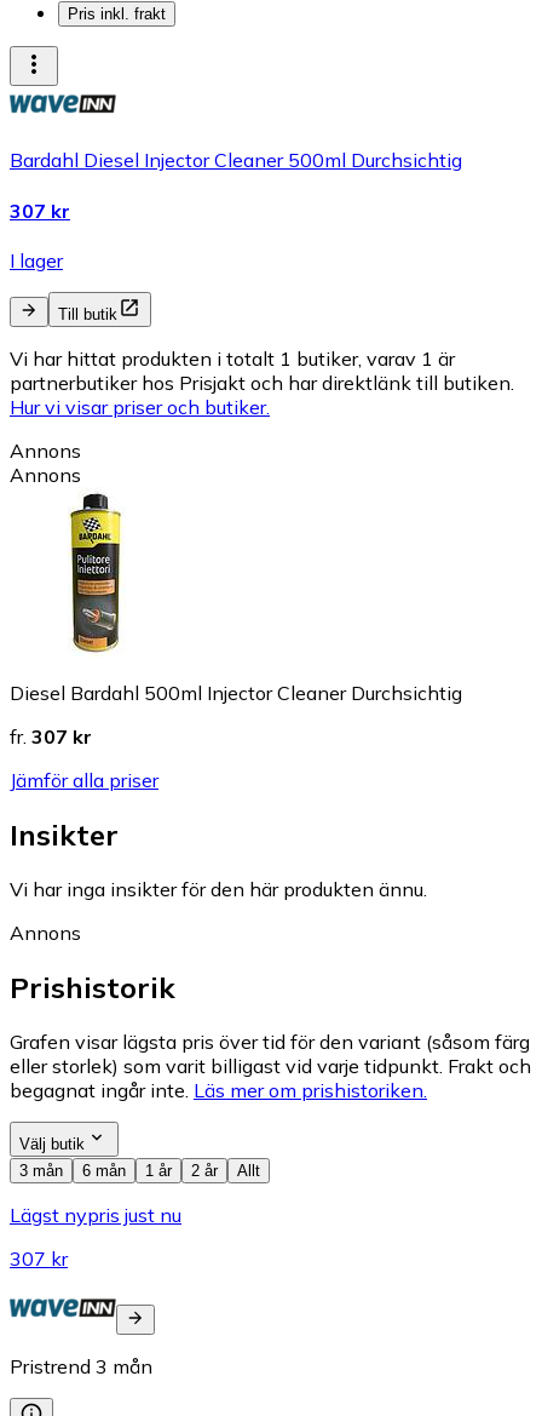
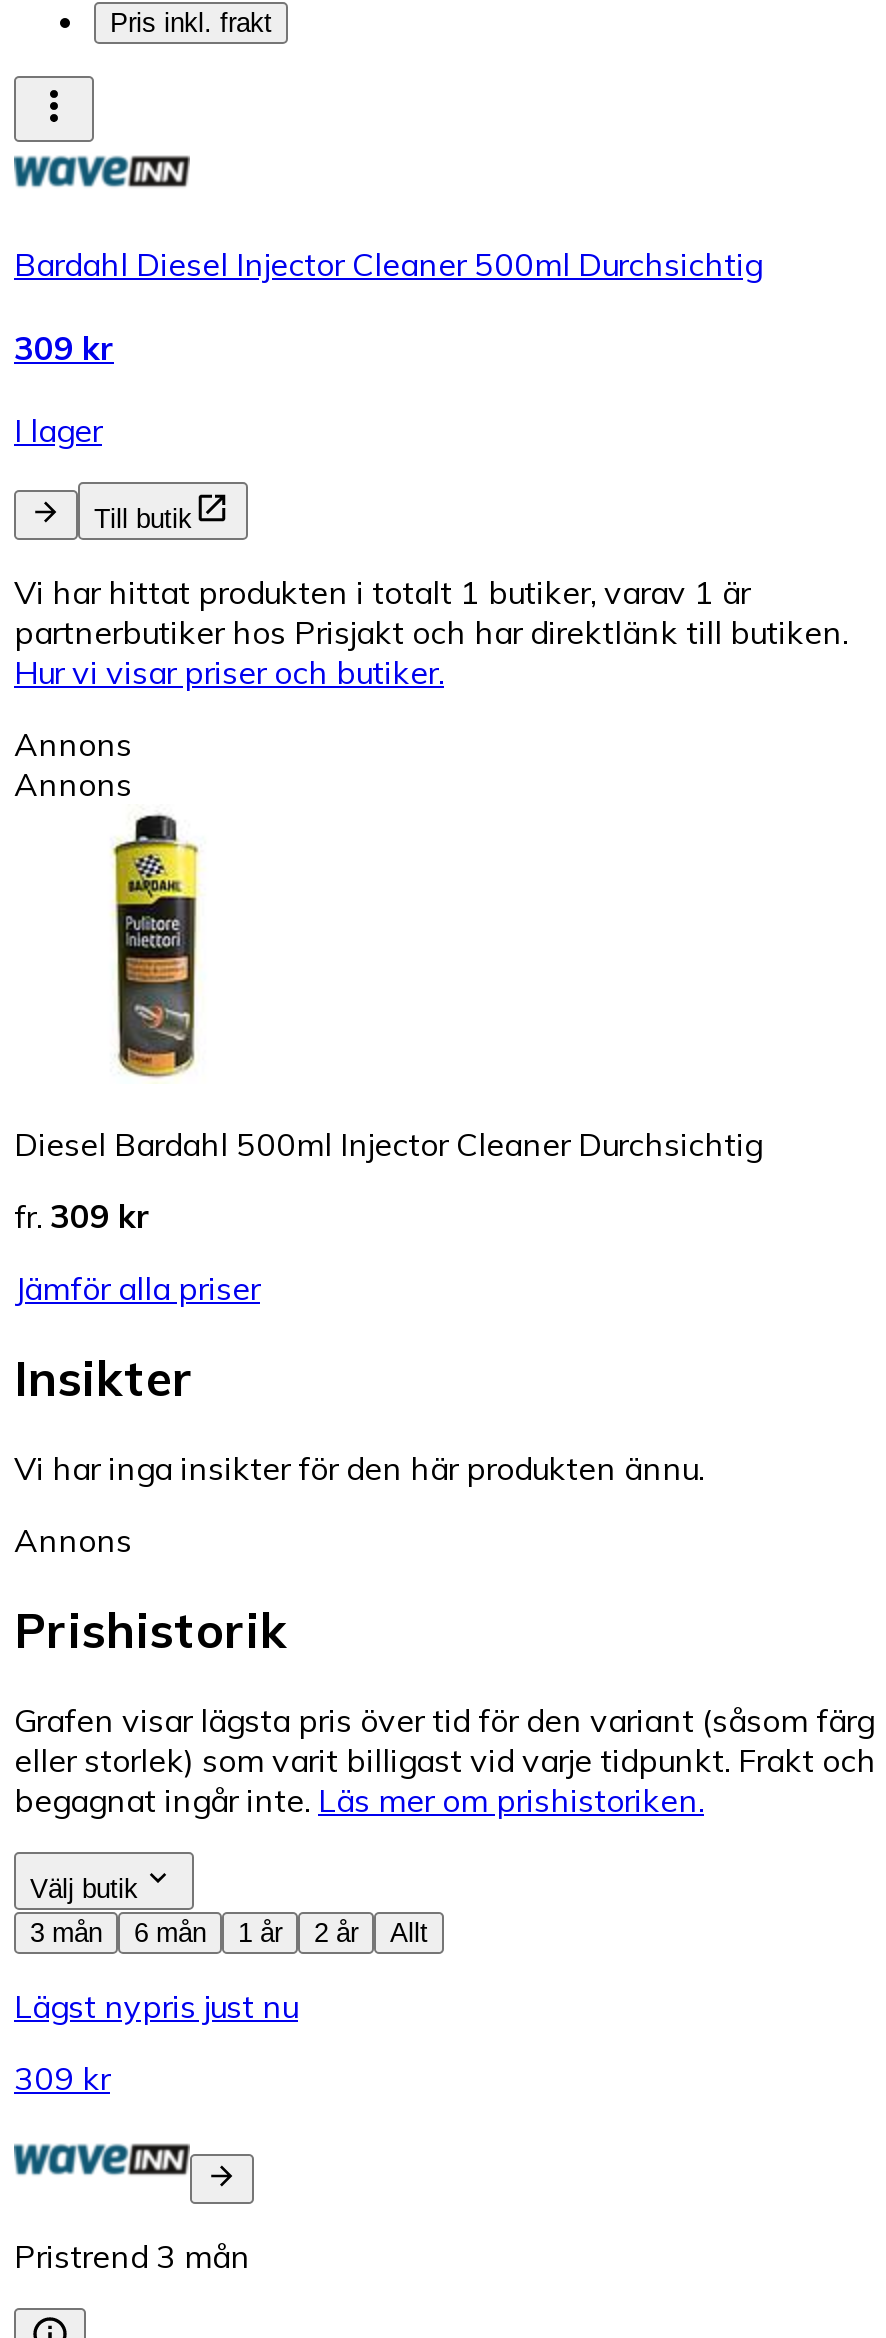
- 307 kr
+ 309 kr

- fr. 307 kr
+ fr. 309 kr

- 307 kr
+ 309 kr
